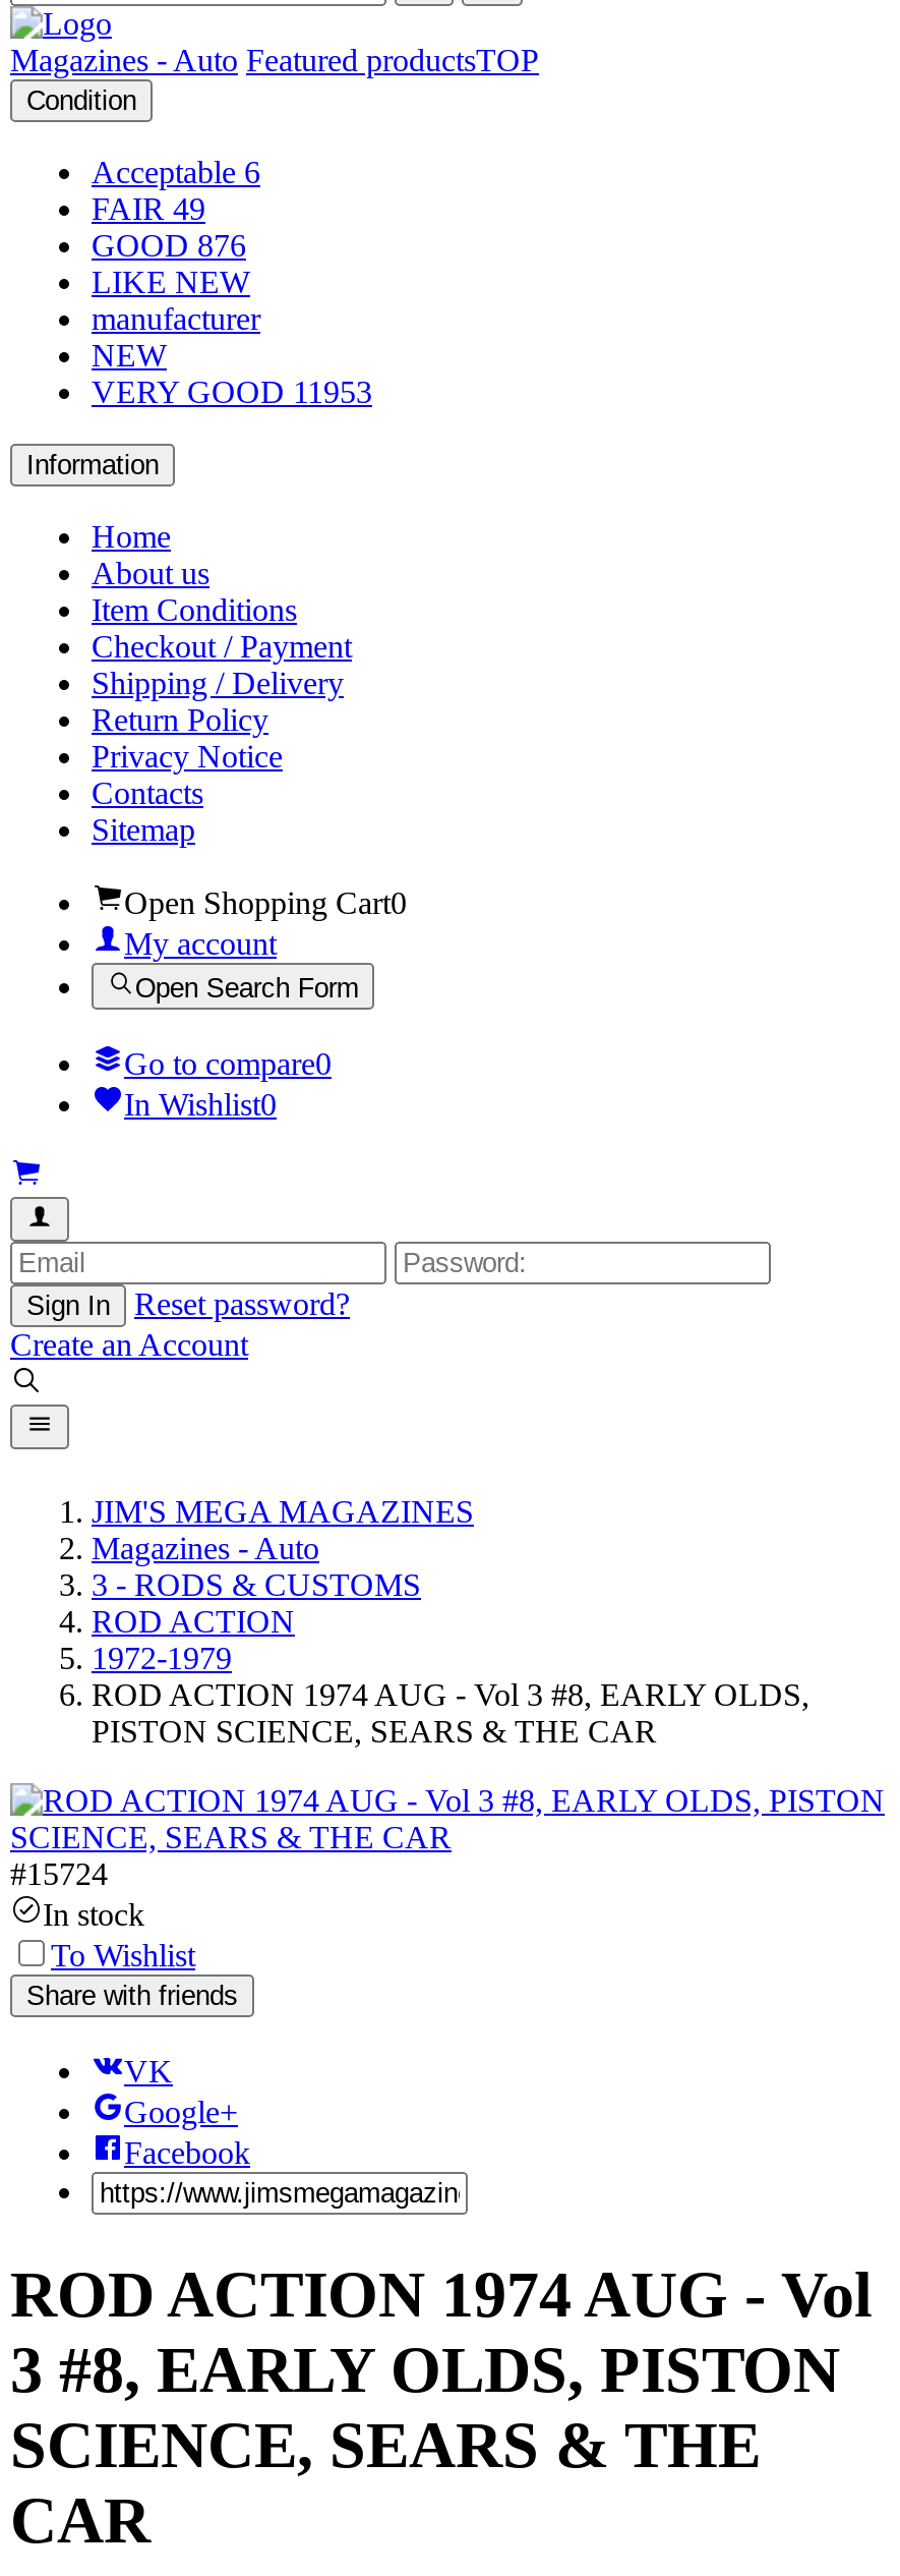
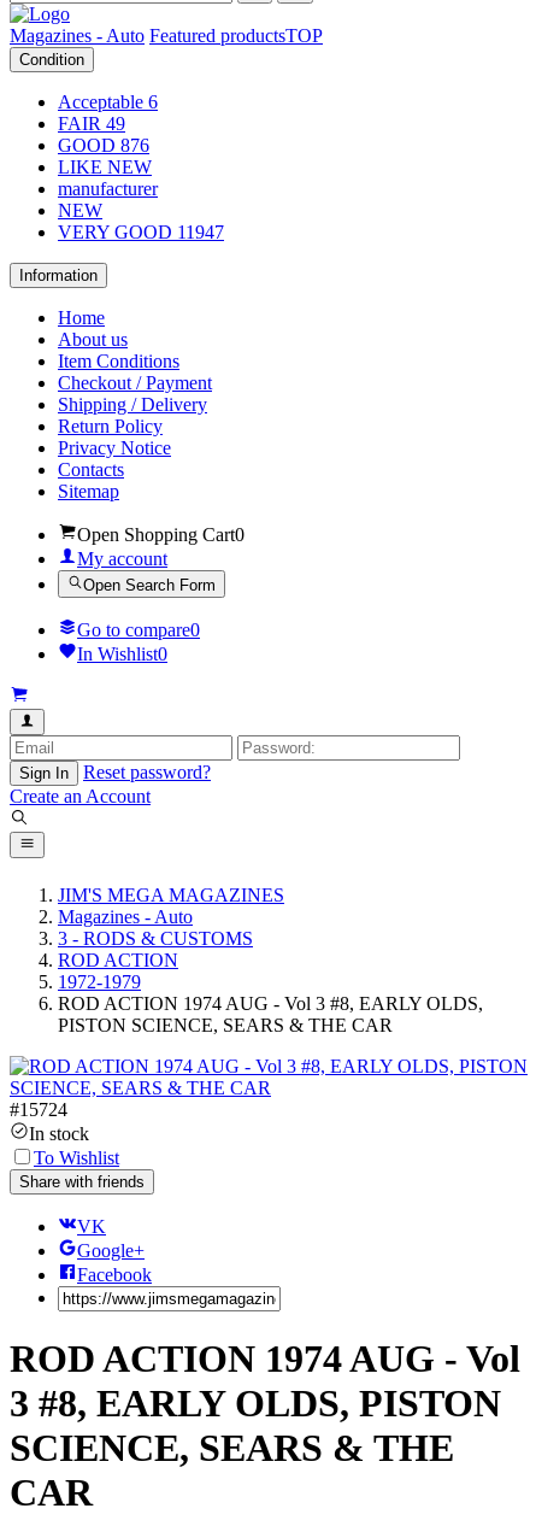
- VERY GOOD 11953
+ VERY GOOD 11947
